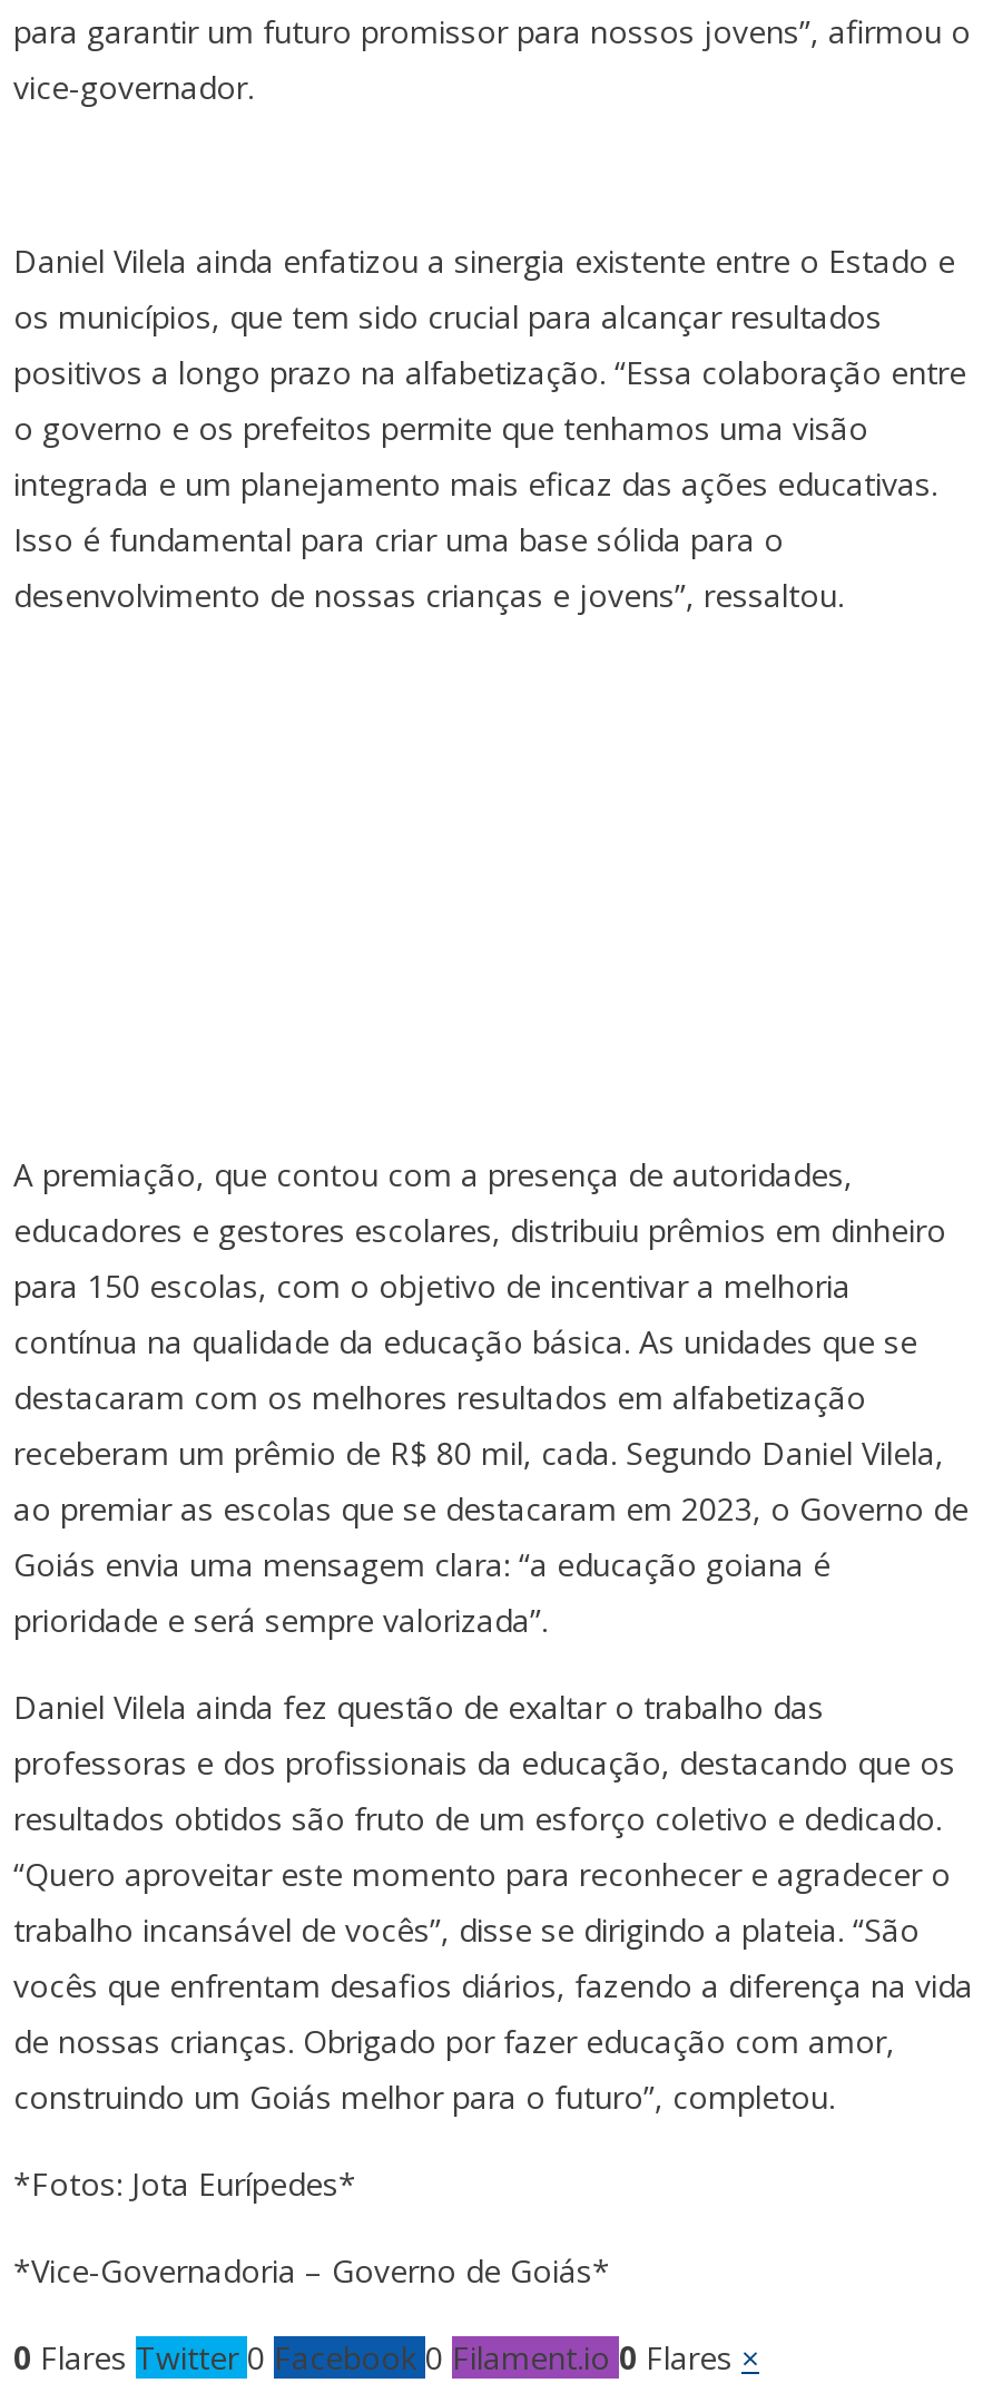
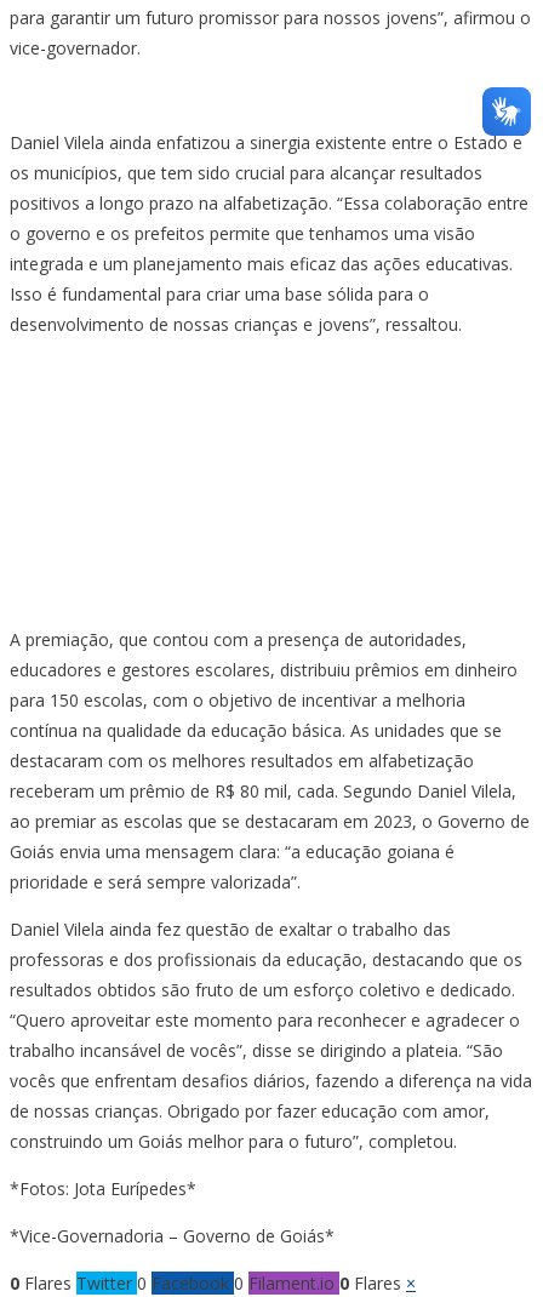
+ [image]
